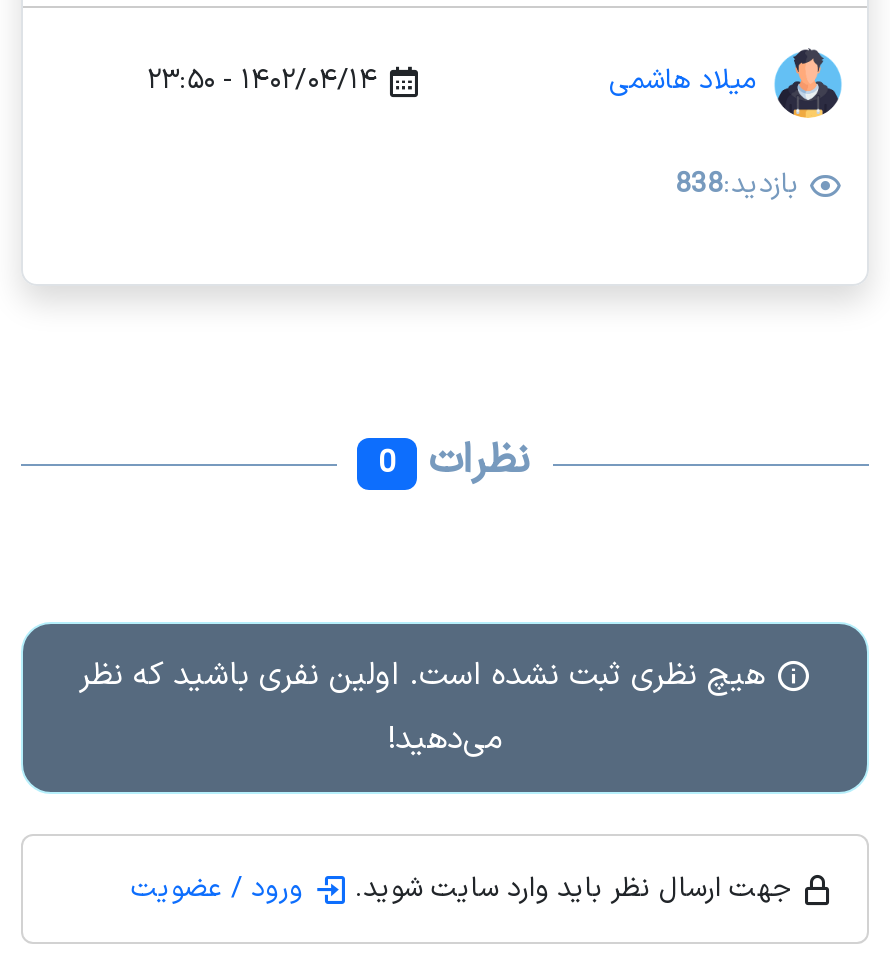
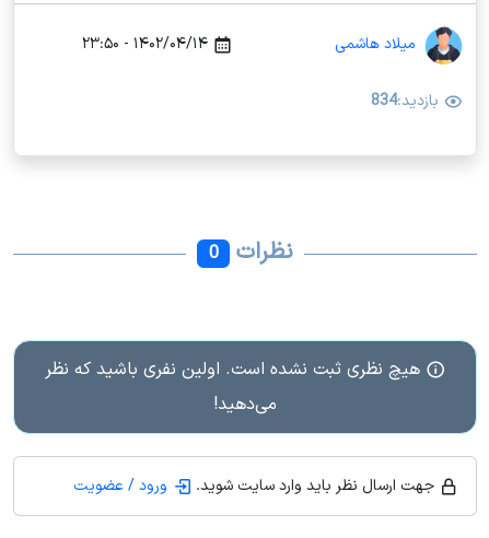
- بازدید:838
+ بازدید:834
